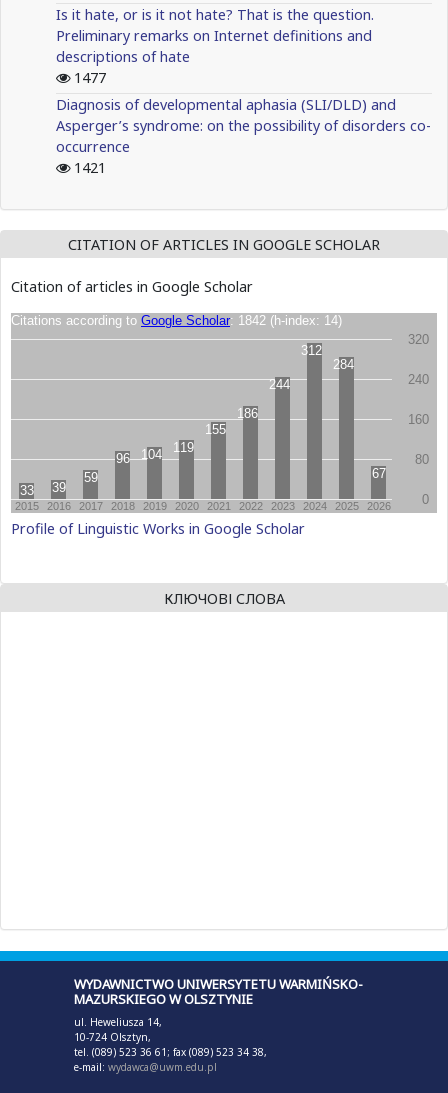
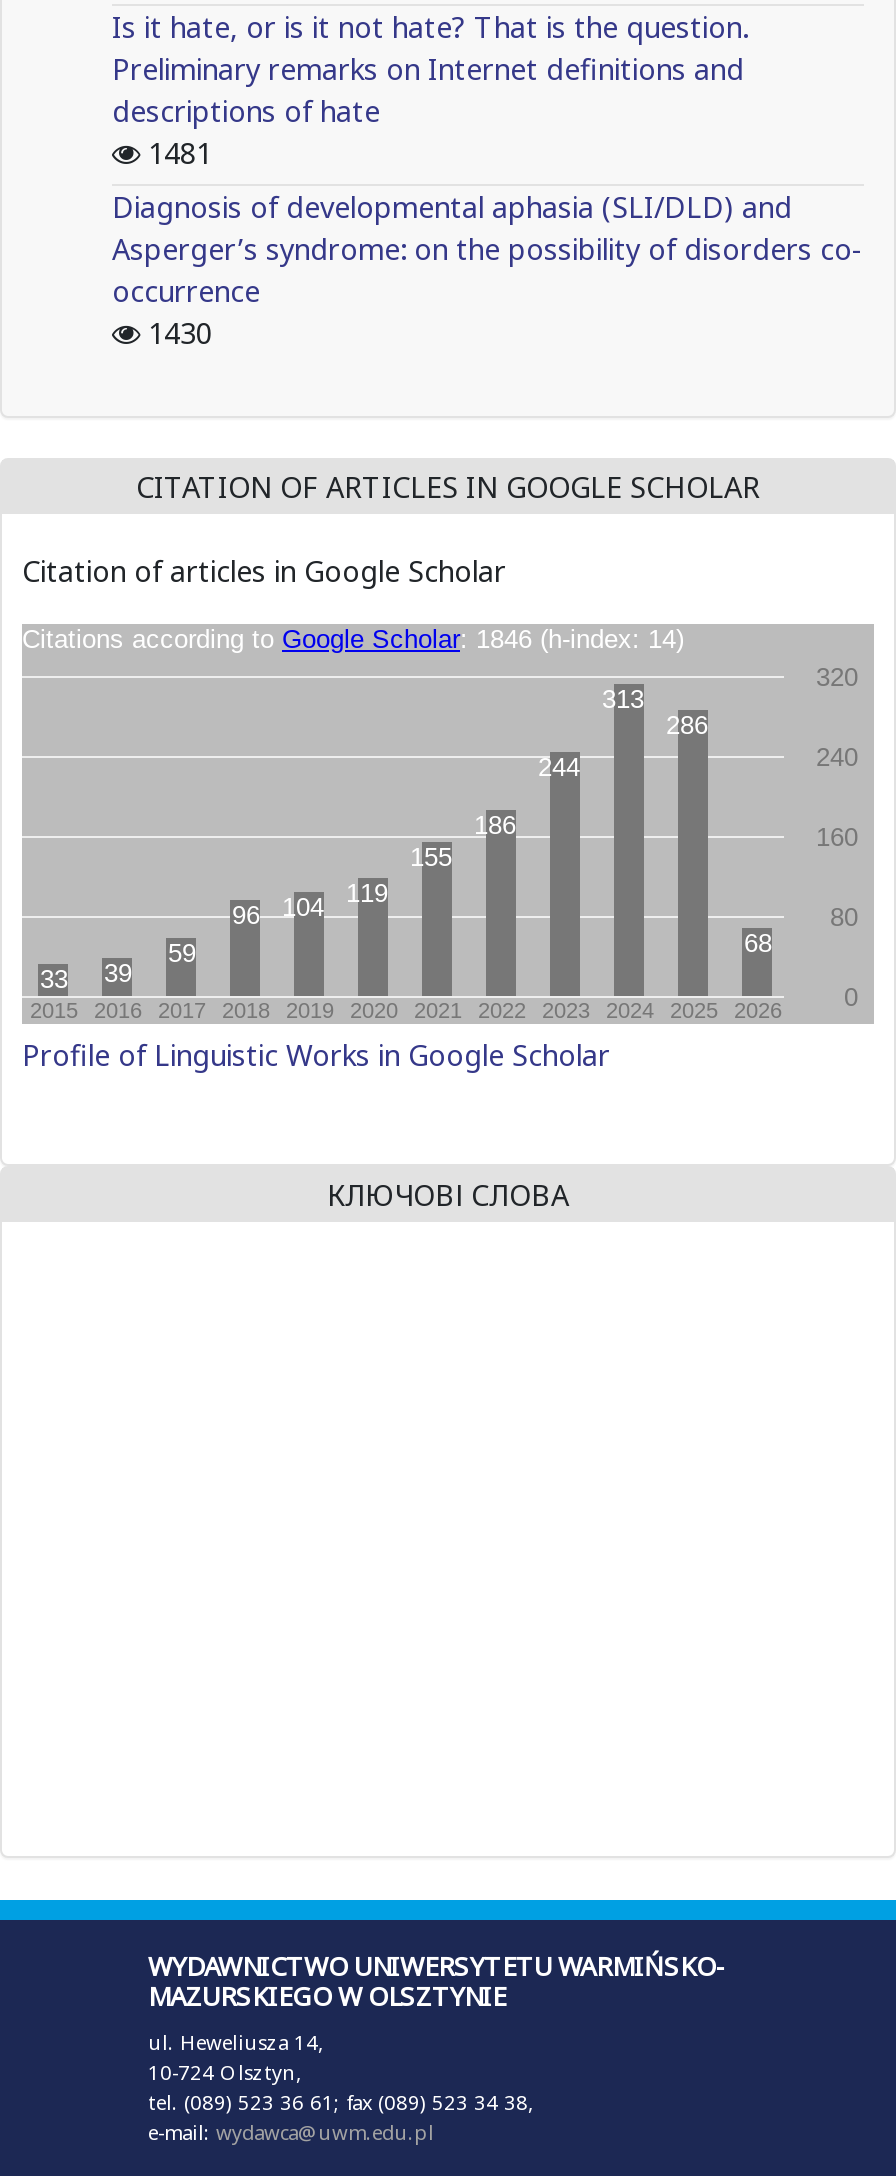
- 1477
+ 1481

- 1421
+ 1430
